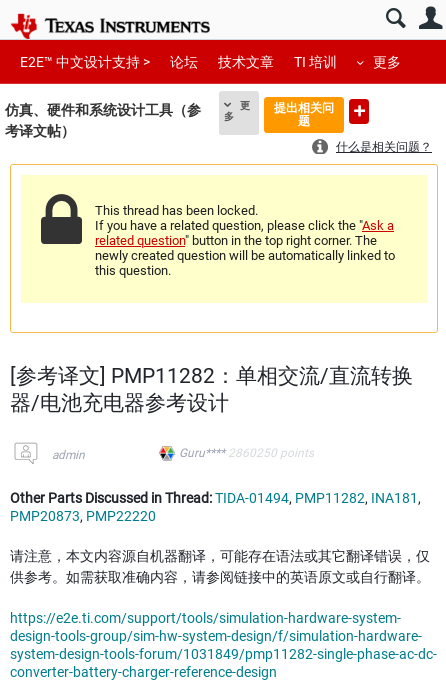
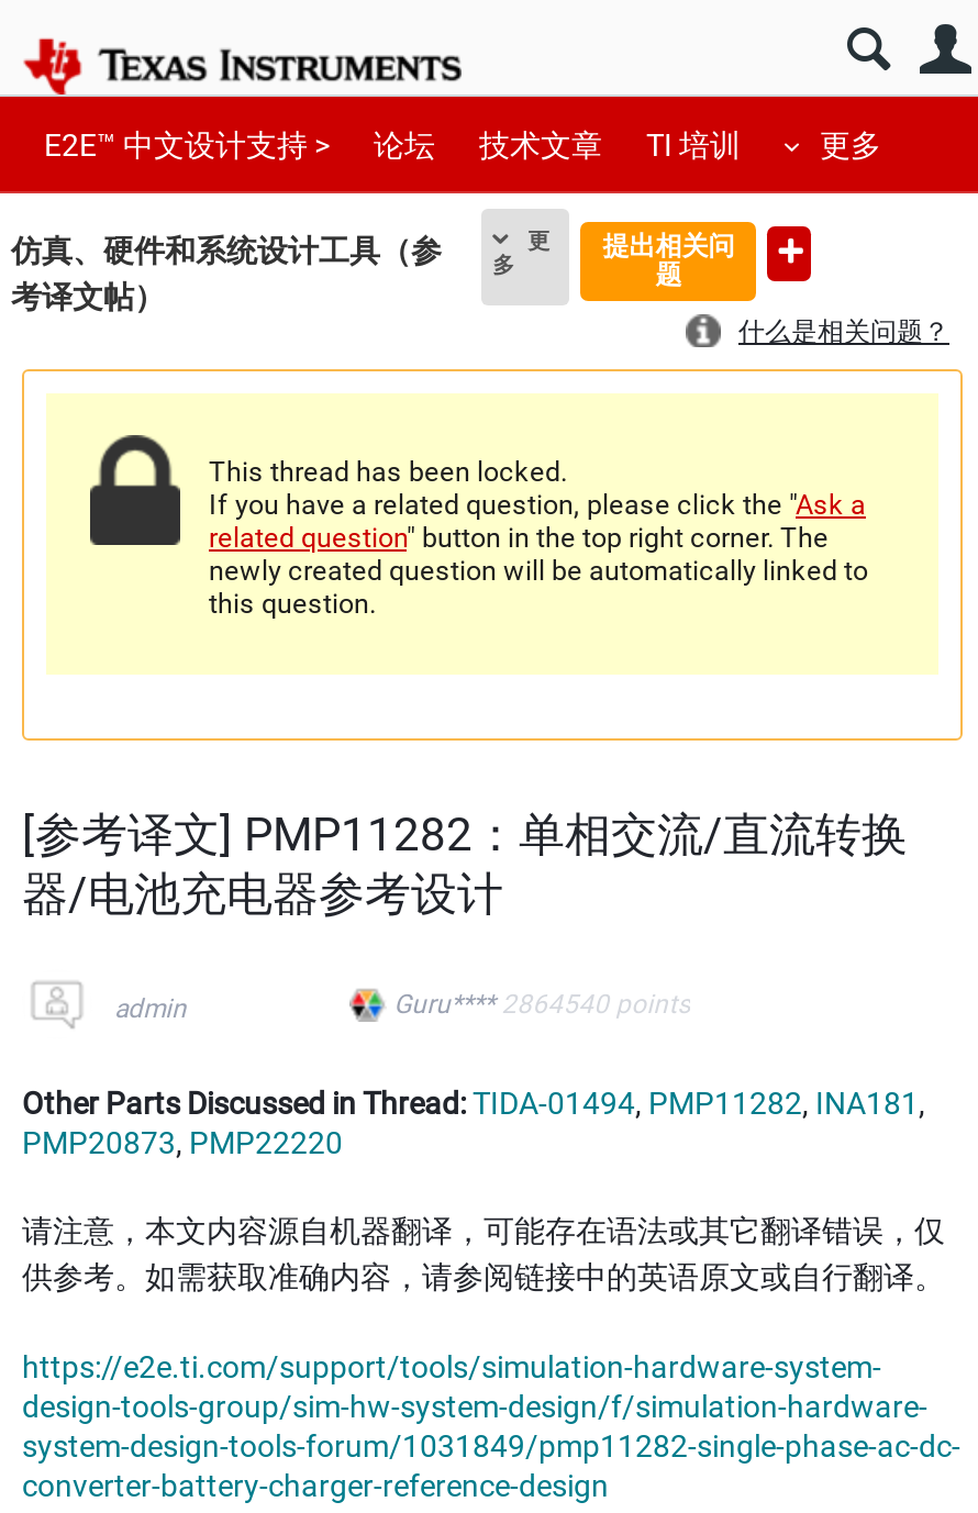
- Guru**** 2860250 points
+ Guru**** 2864540 points
